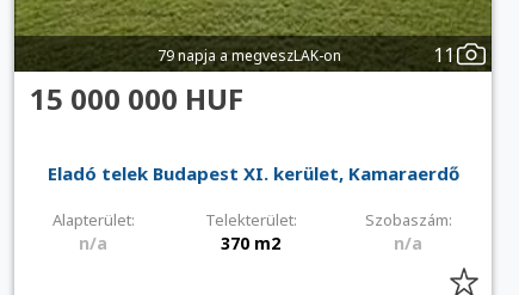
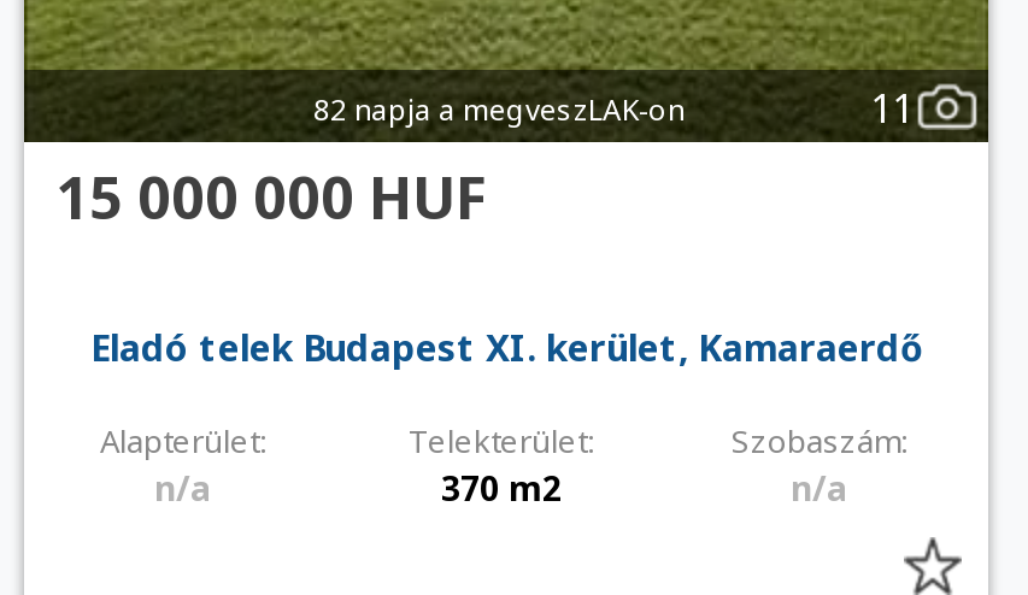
- 79 napja a megveszLAK-on
+ 82 napja a megveszLAK-on
